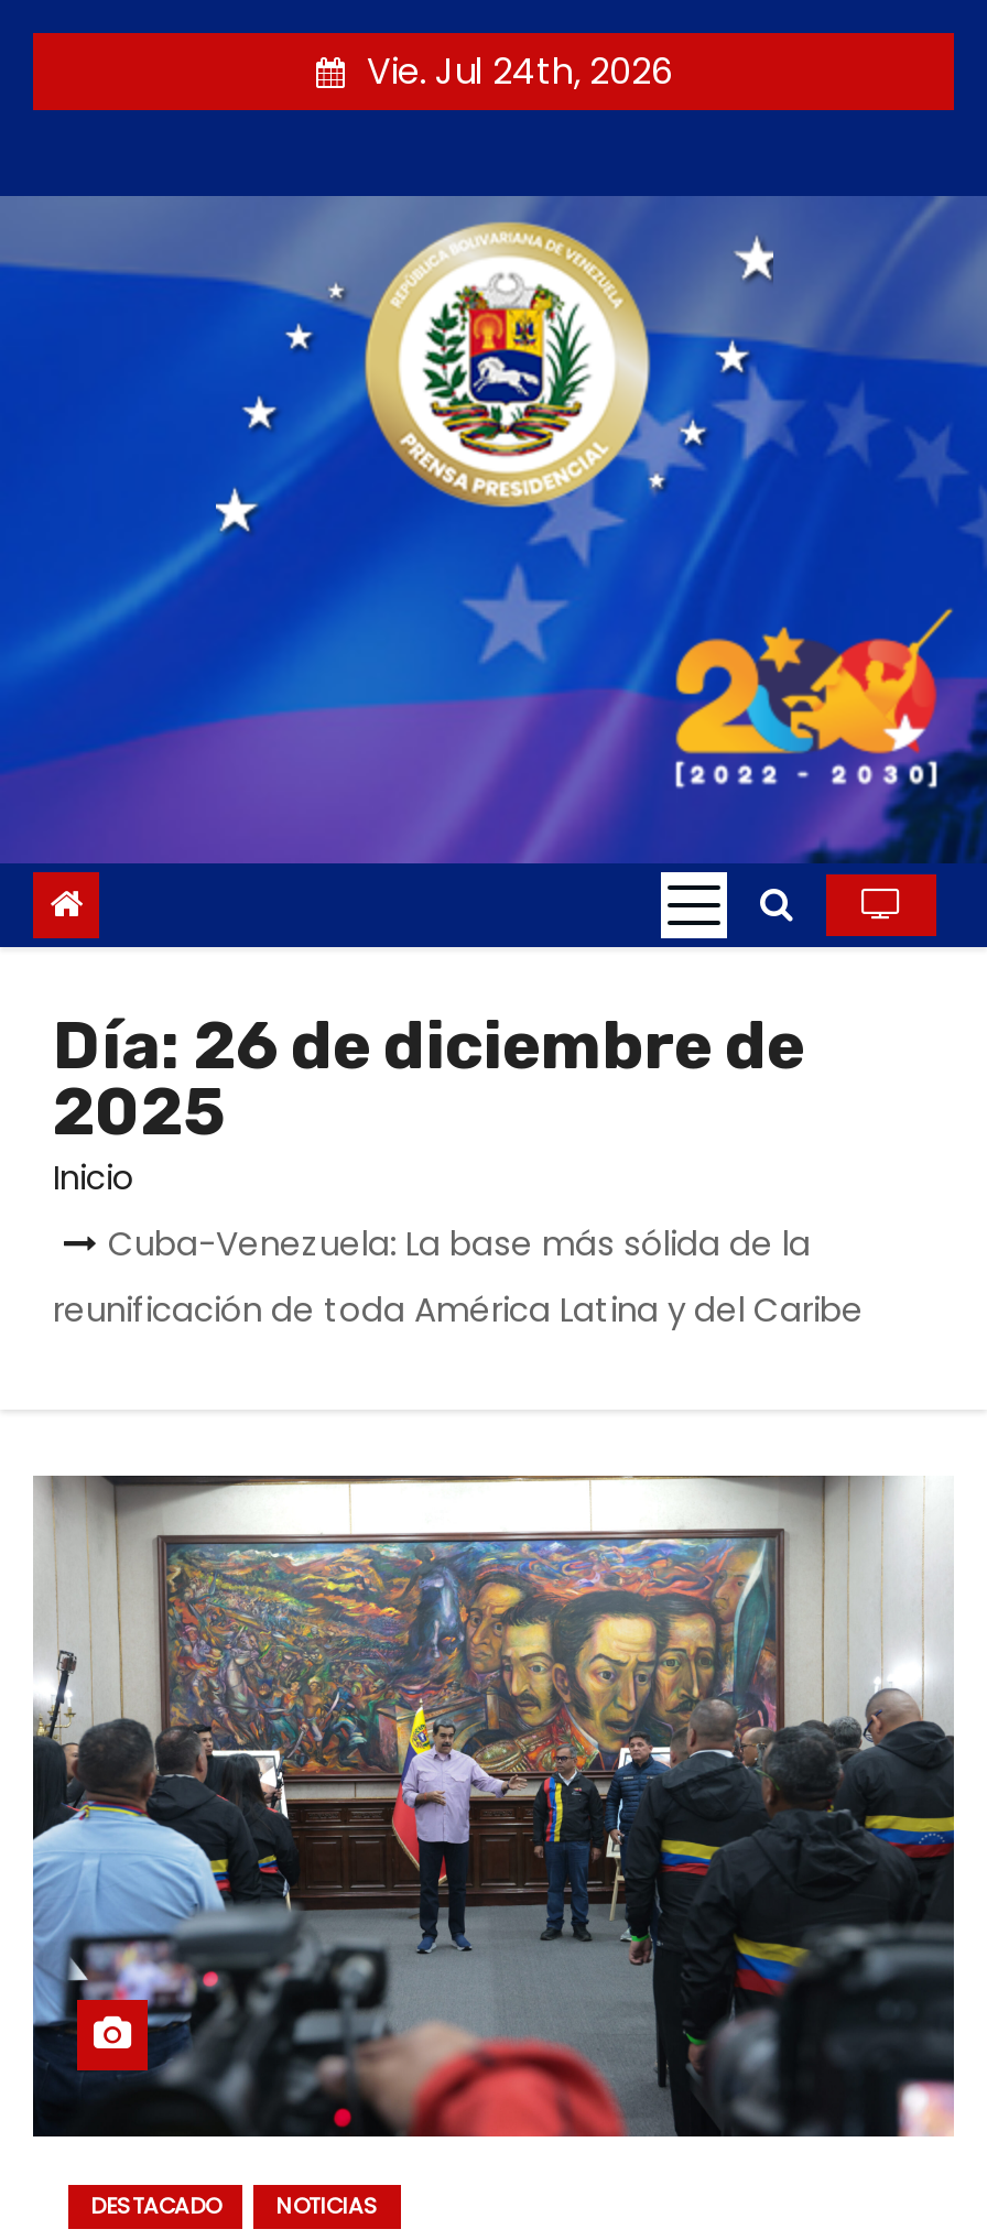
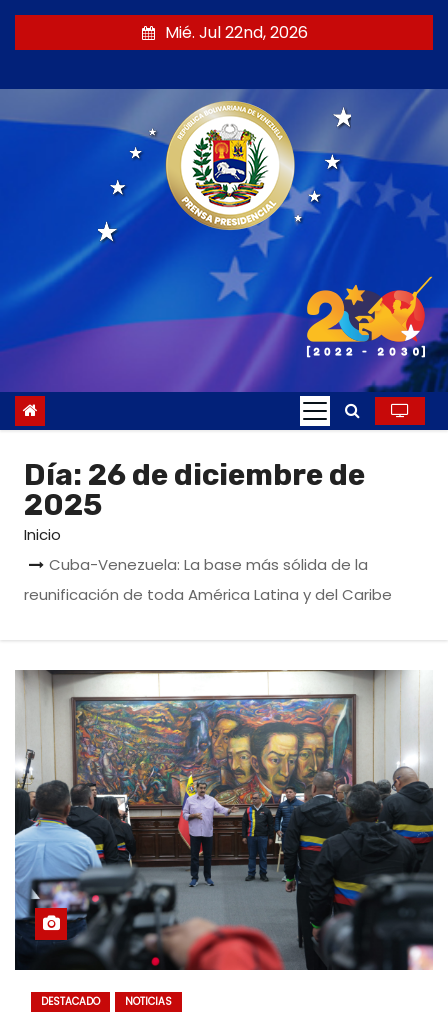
- Vie. Jul 24th, 2026
+ Mié. Jul 22nd, 2026
